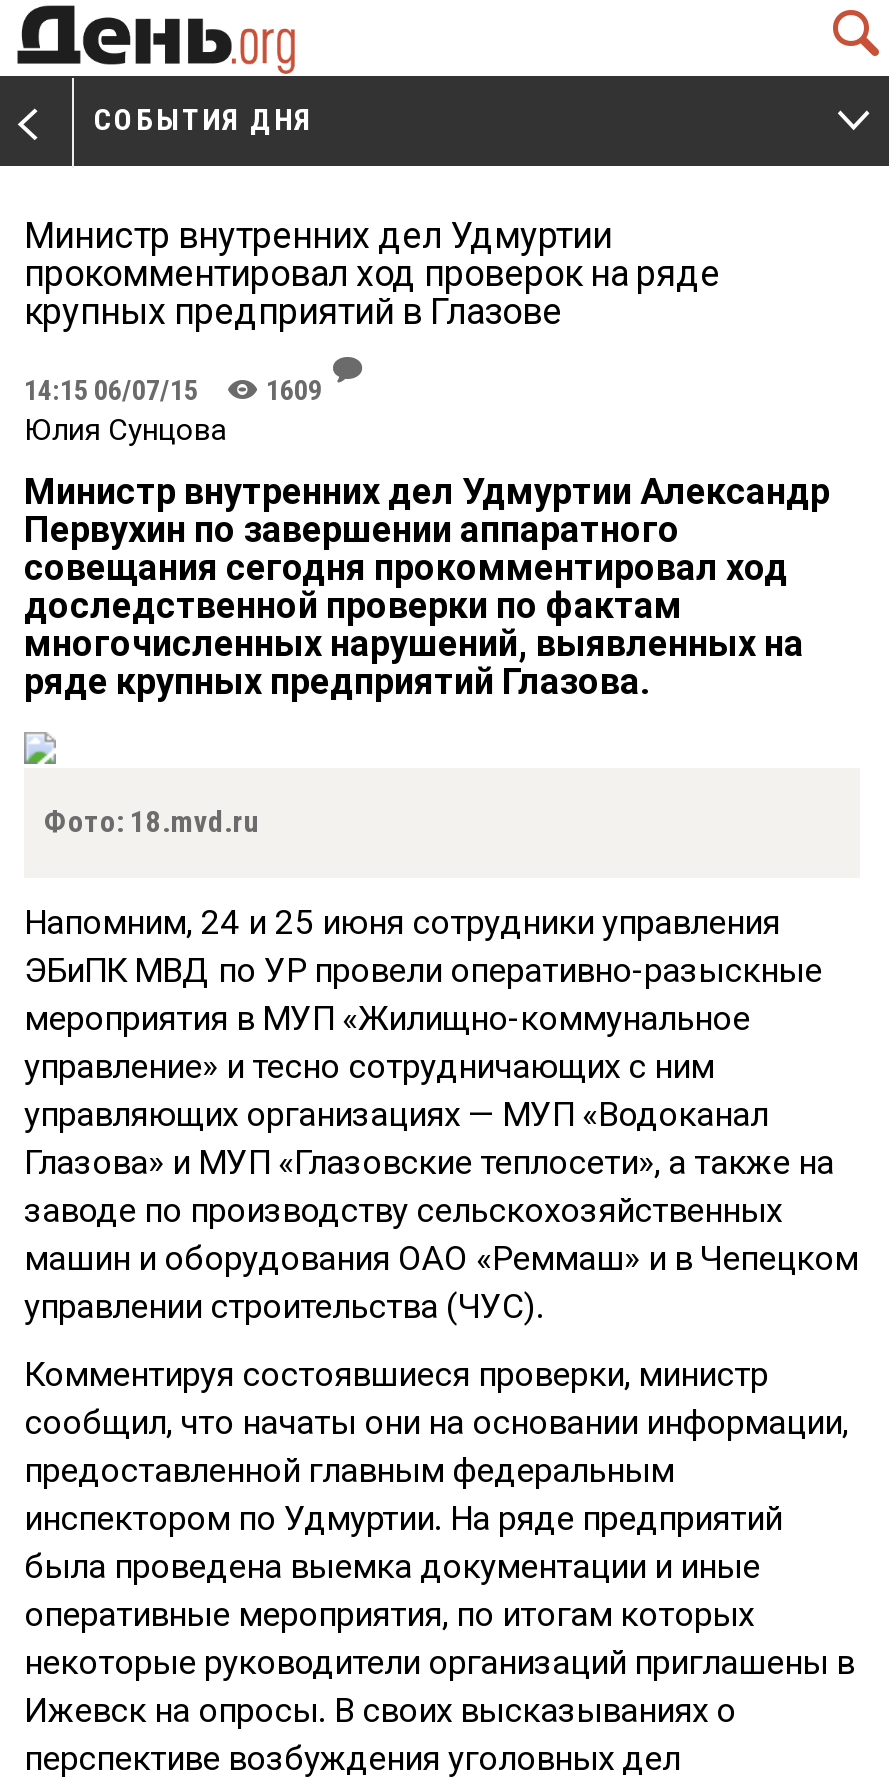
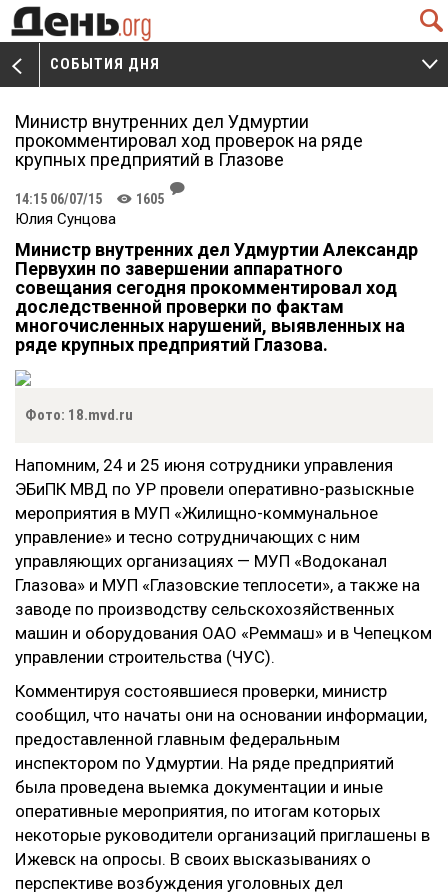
- 14:15 06/07/15 K 1609
+ 14:15 06/07/15 K 1605
